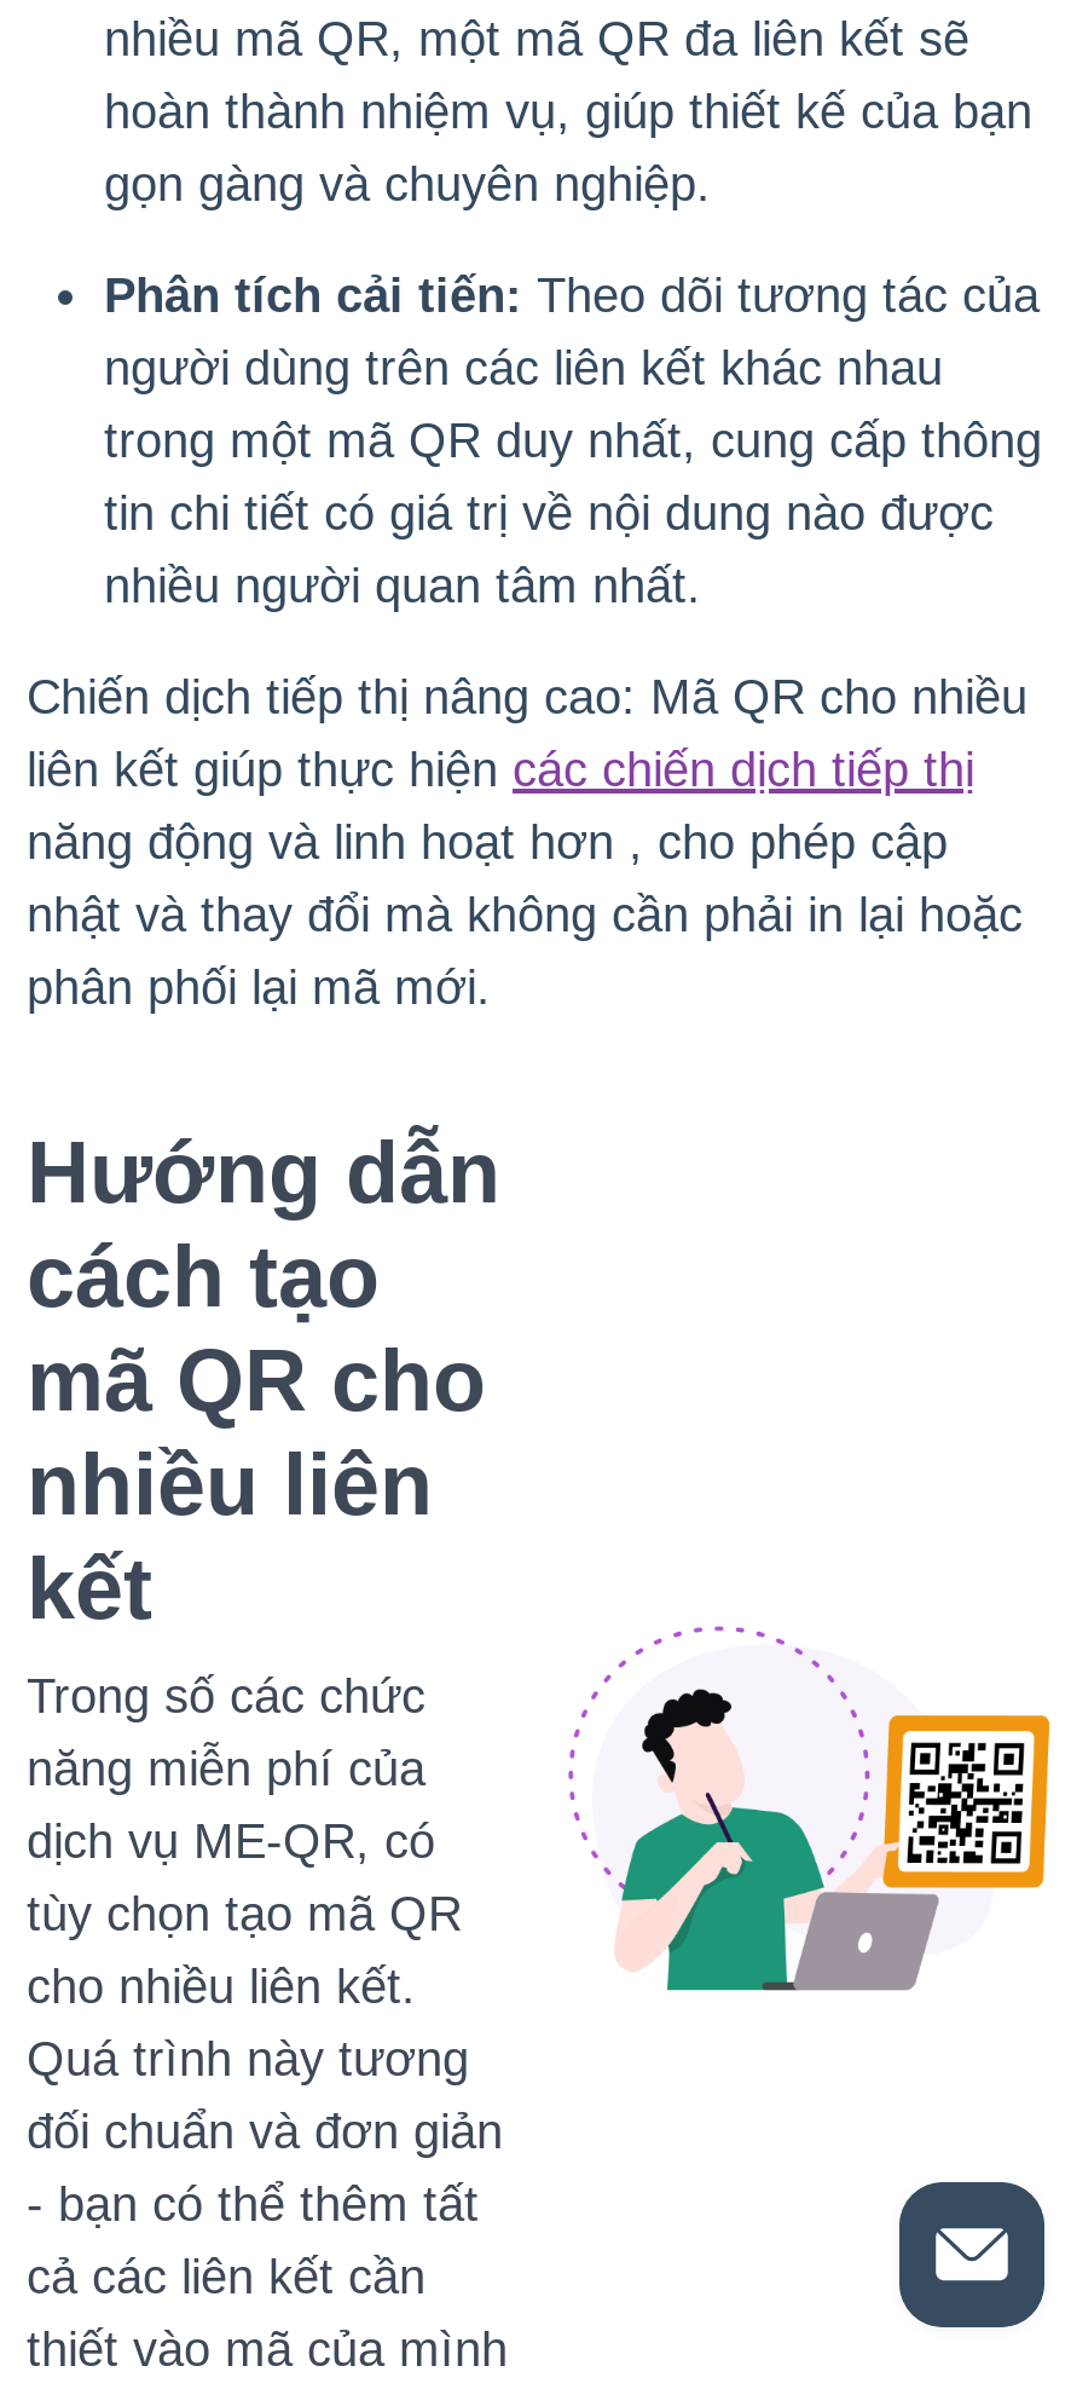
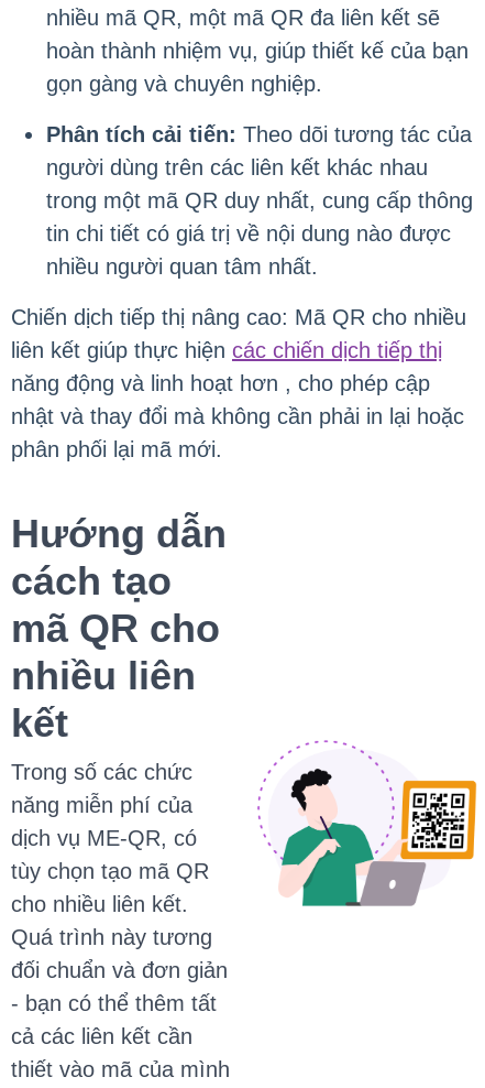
- [image]
